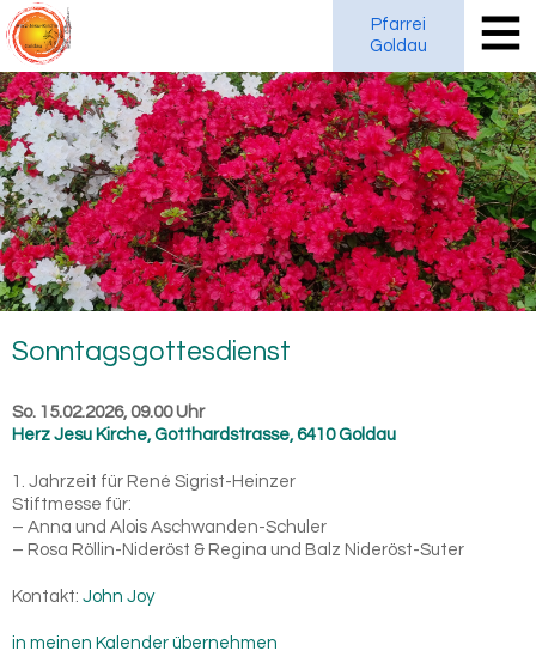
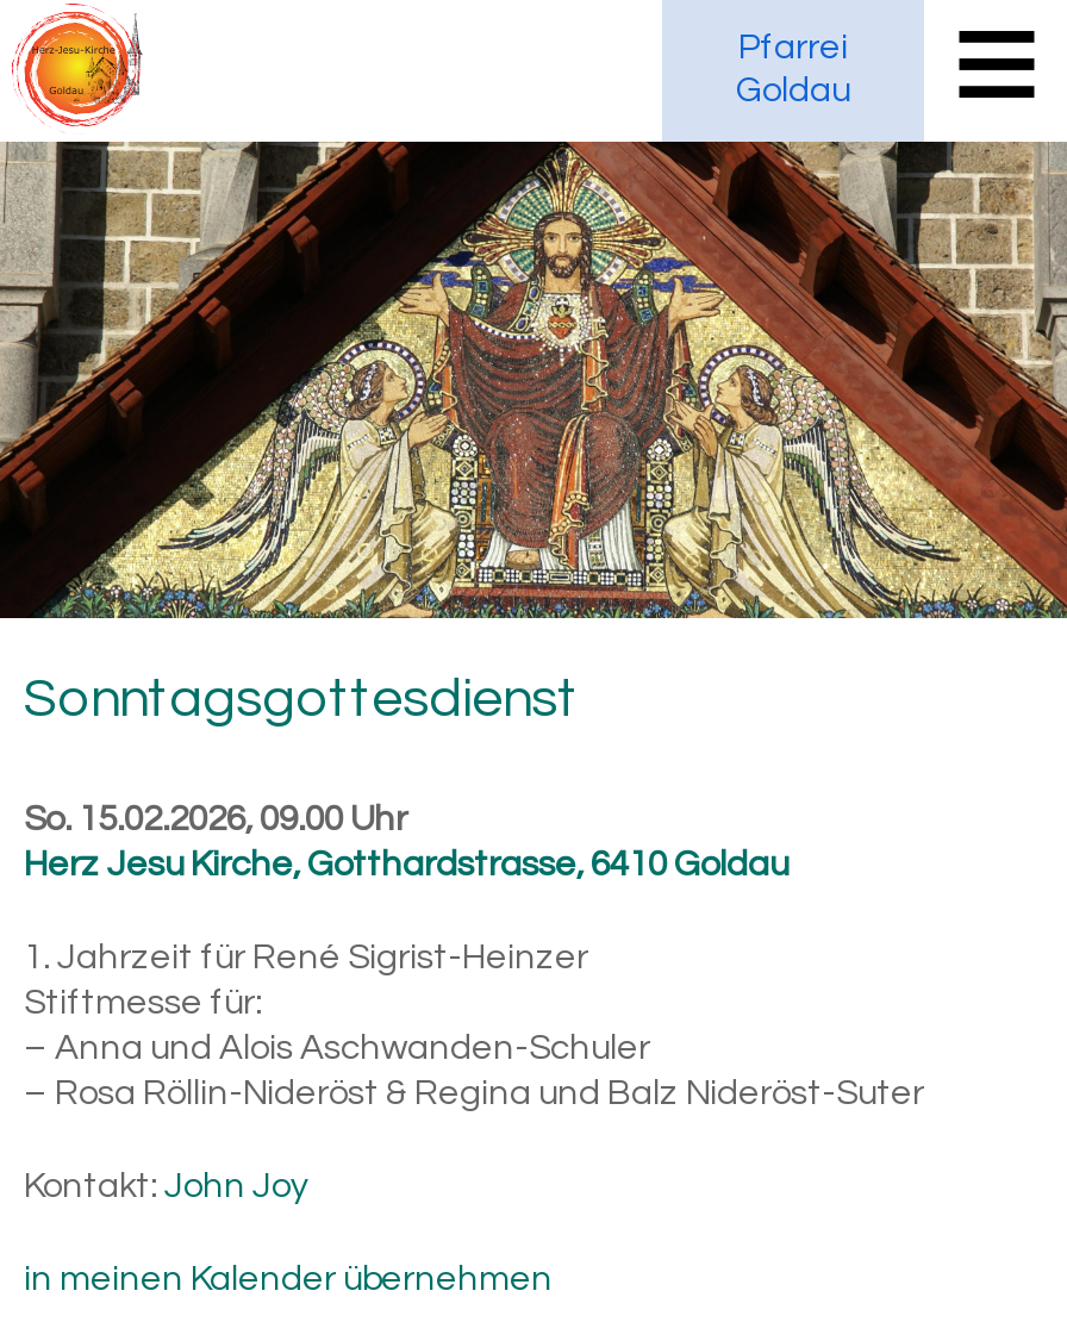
- [image]
+ [image]
